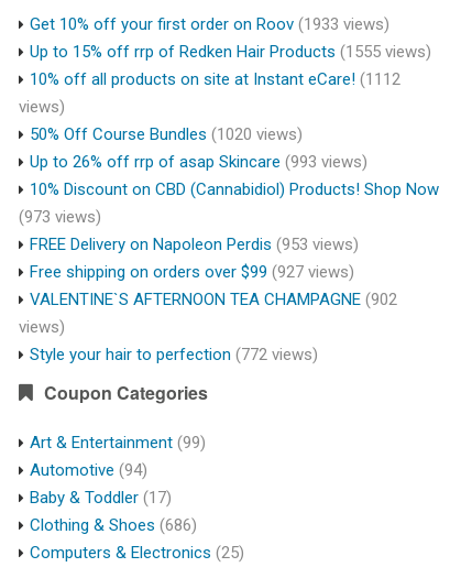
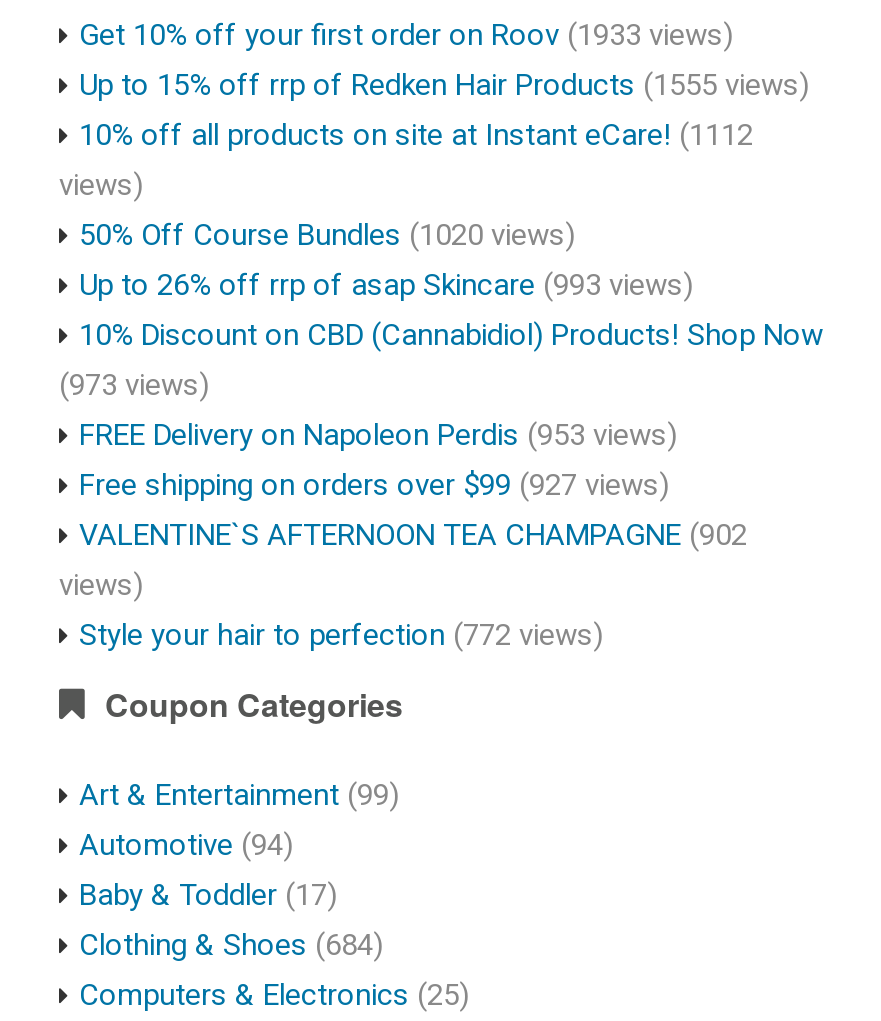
- Clothing & Shoes (686)
+ Clothing & Shoes (684)
